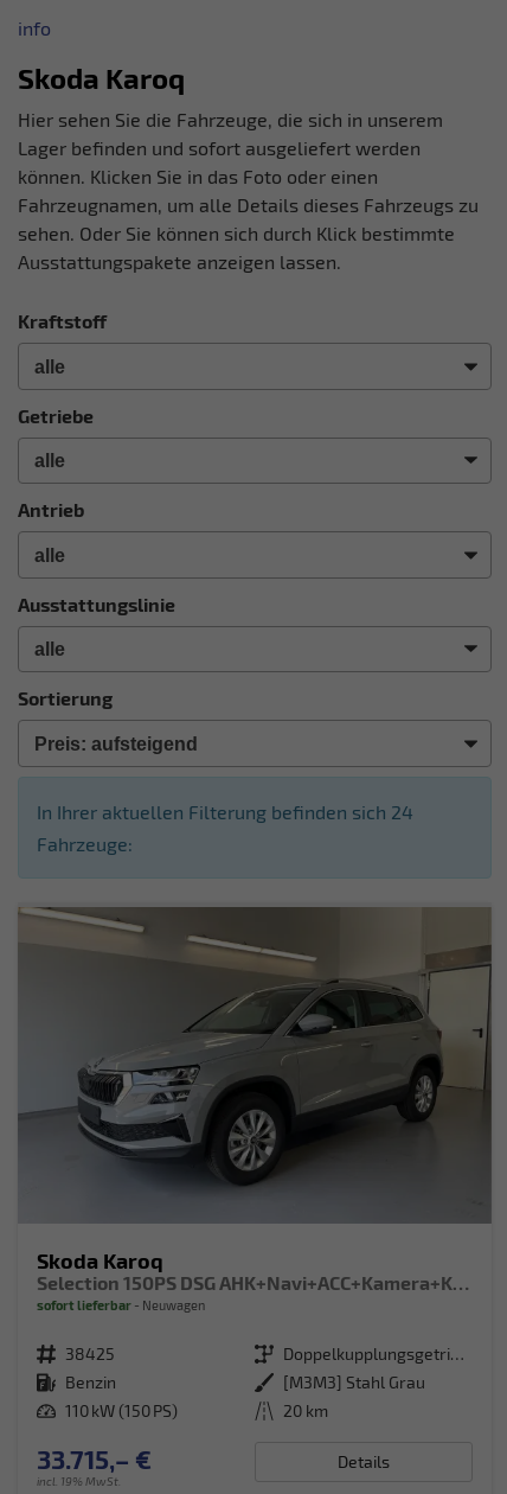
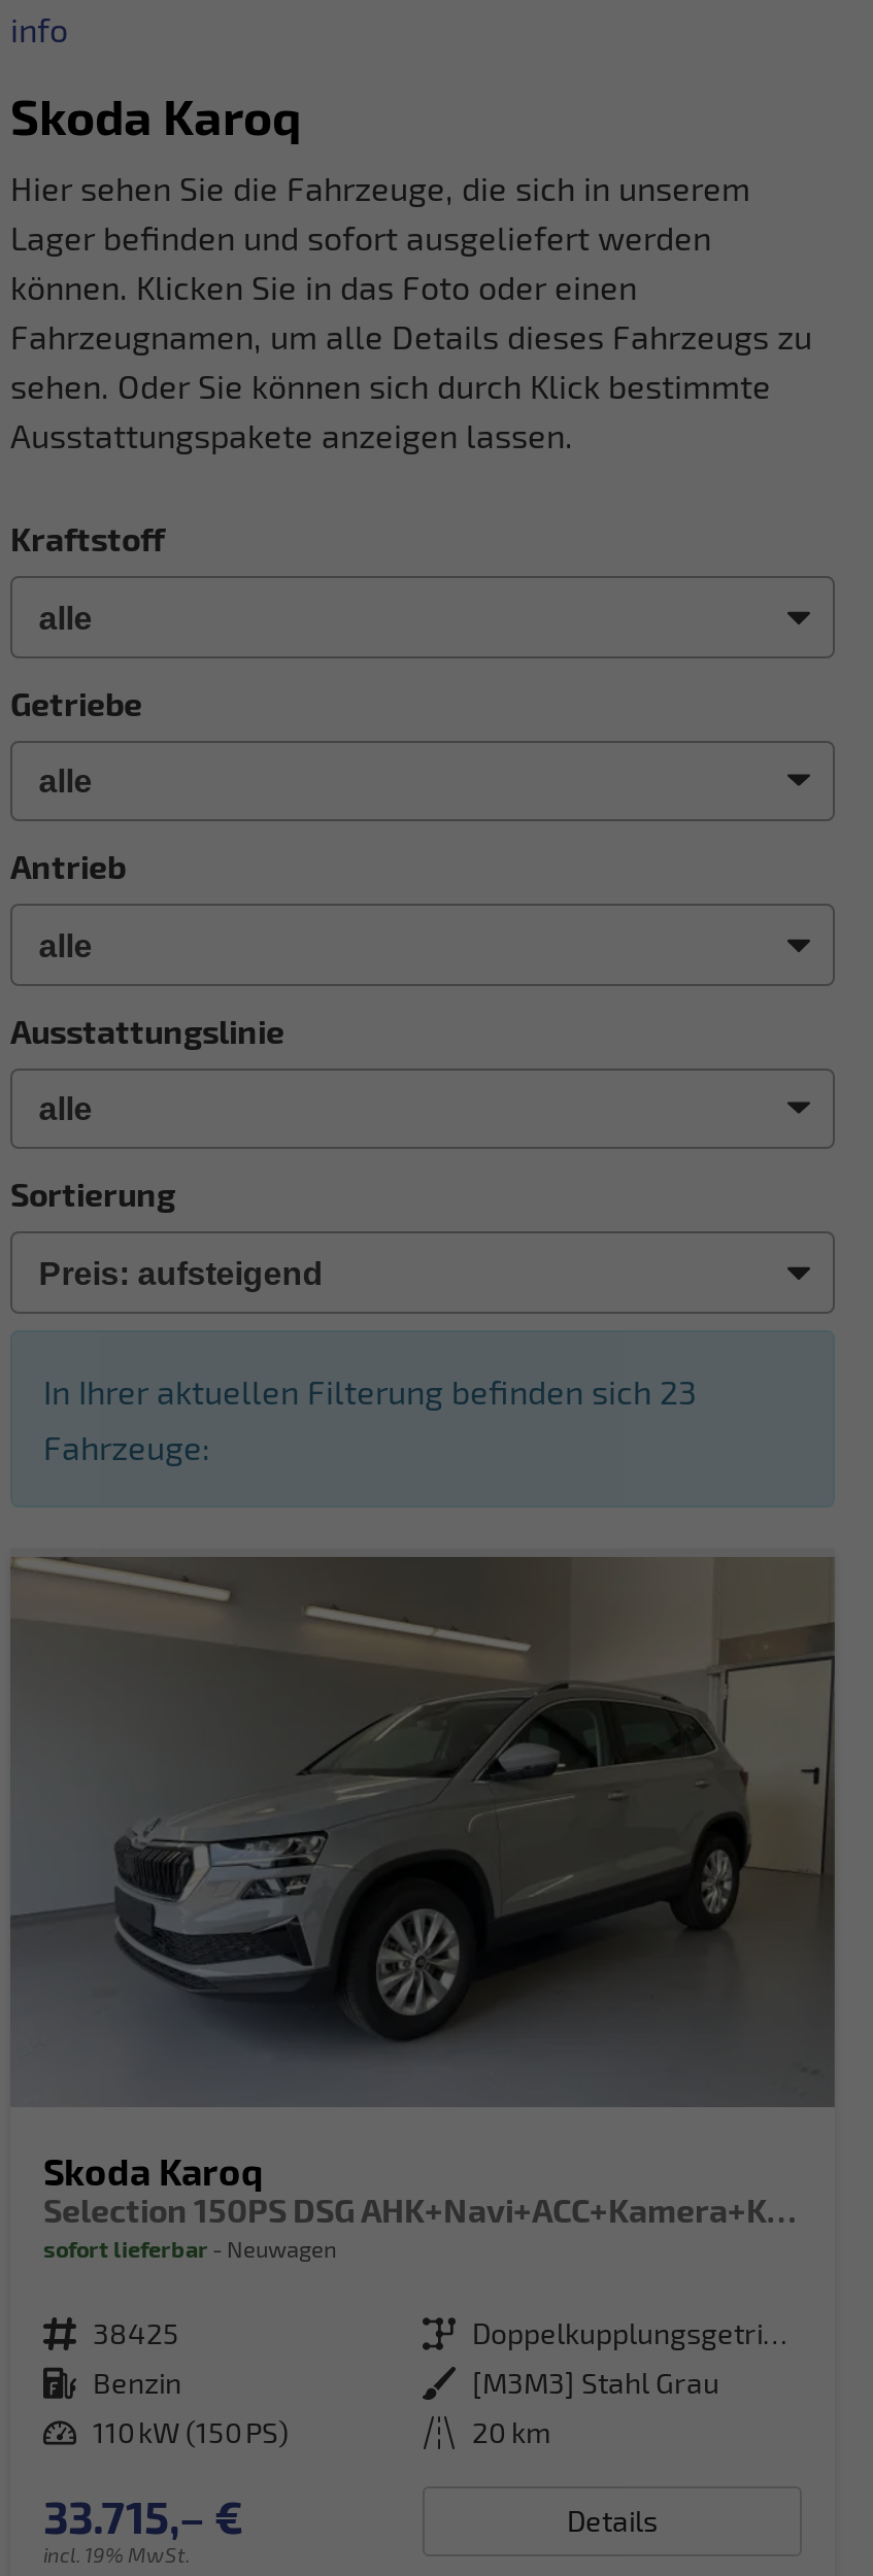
- In Ihrer aktuellen Filterung befinden sich 24
+ In Ihrer aktuellen Filterung befinden sich 23
